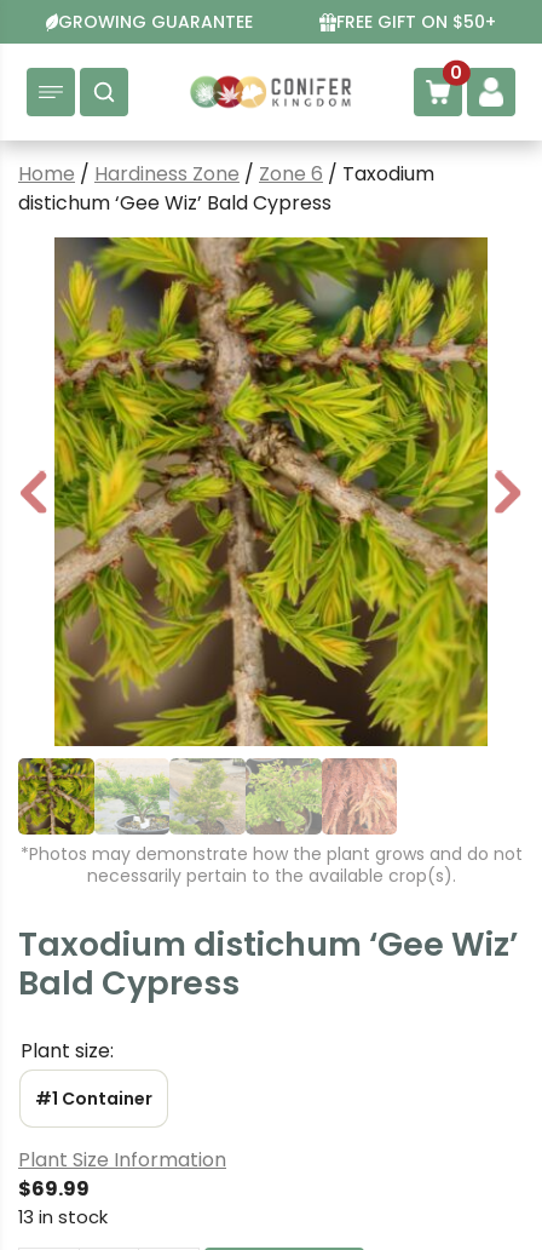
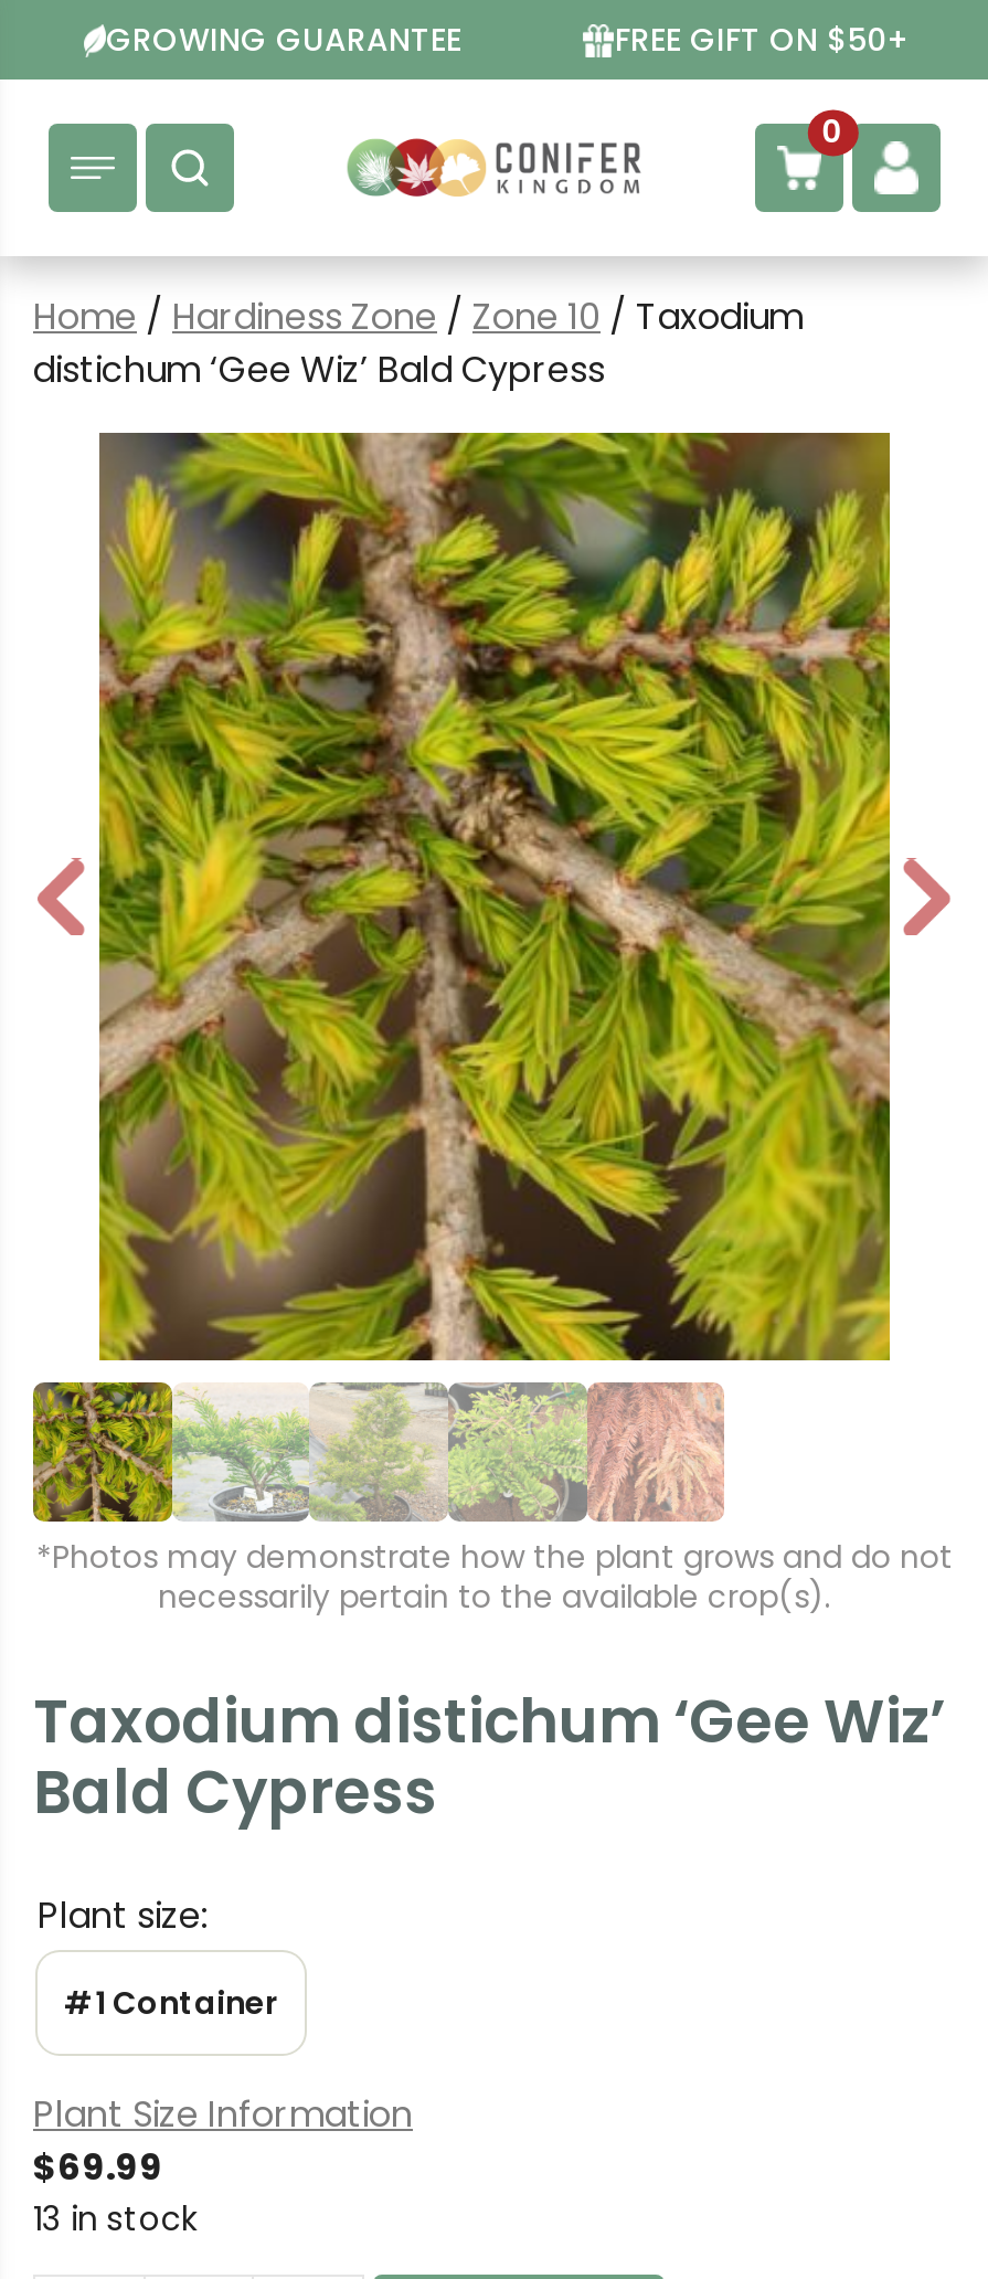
- Home / Hardiness Zone / Zone 6 / Taxodium
+ Home / Hardiness Zone / Zone 10 / Taxodium
